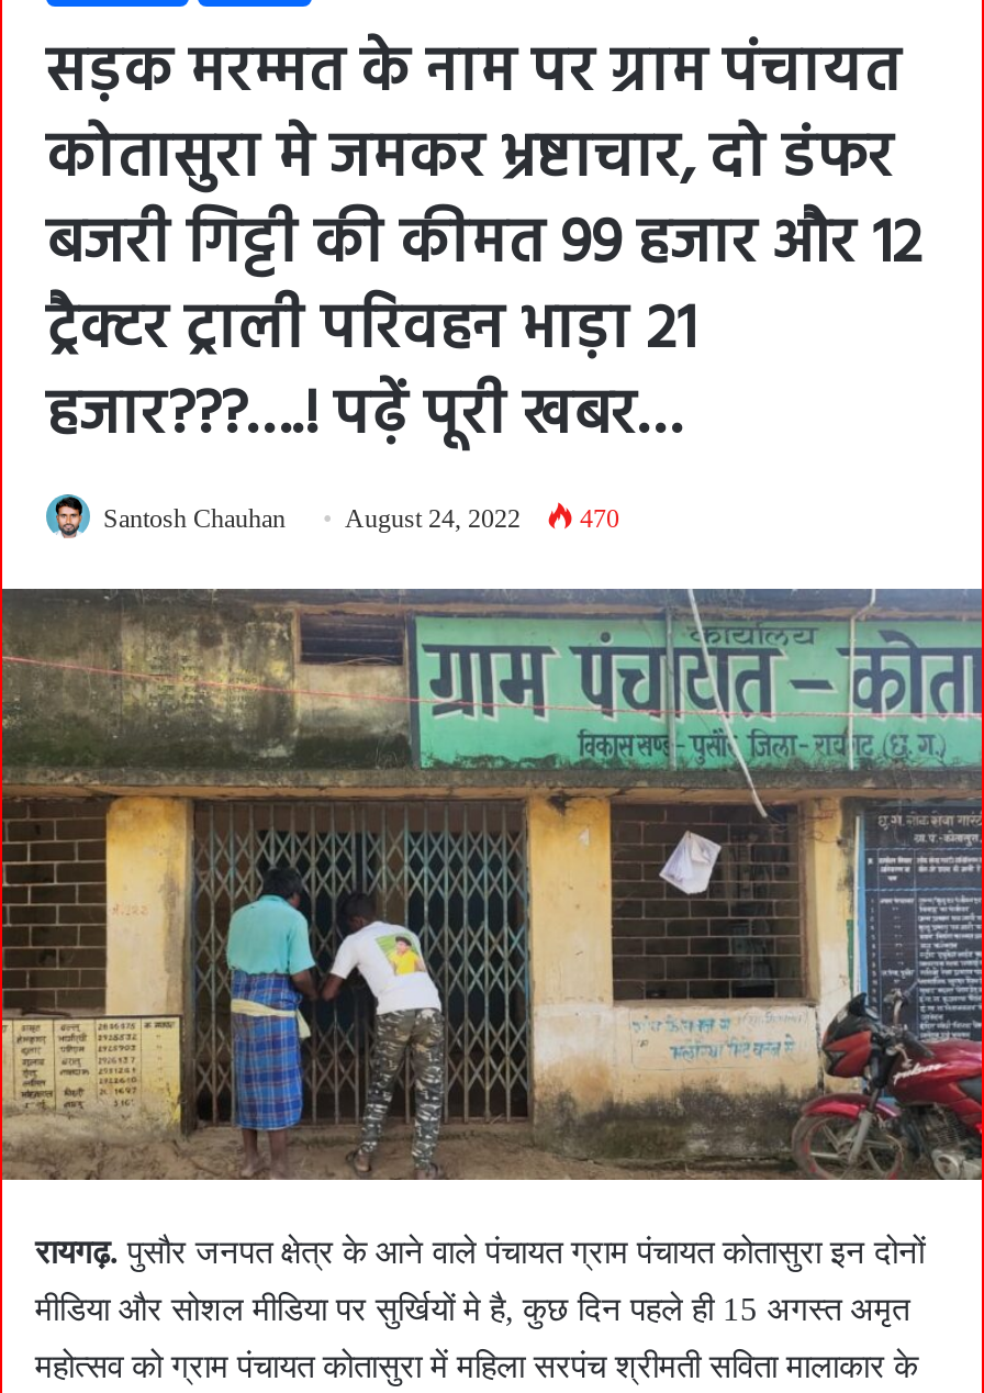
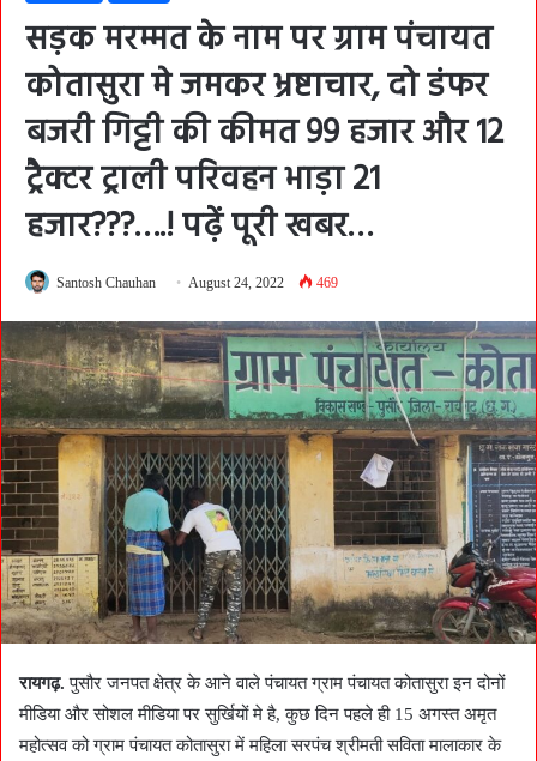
- Santosh Chauhan August 24, 2022 470
+ Santosh Chauhan August 24, 2022 469
